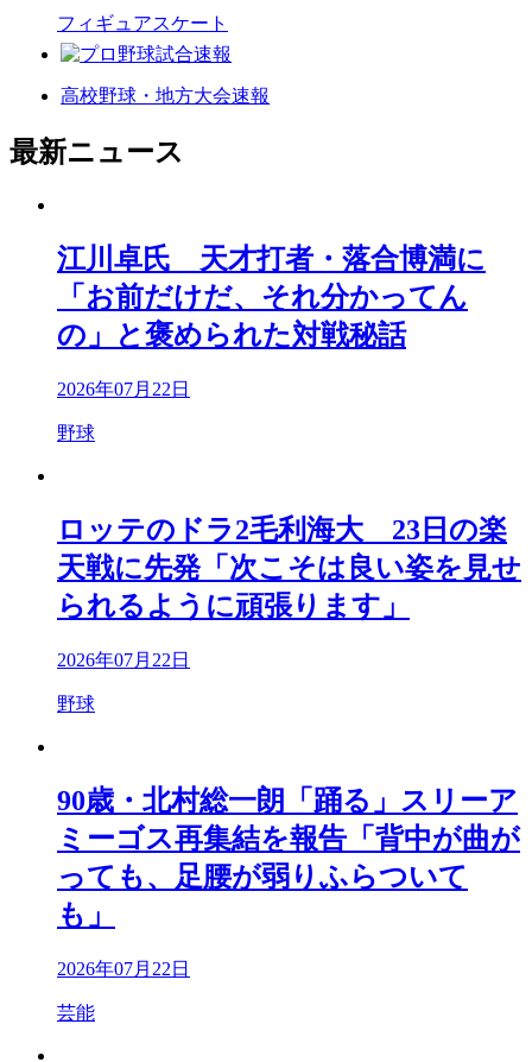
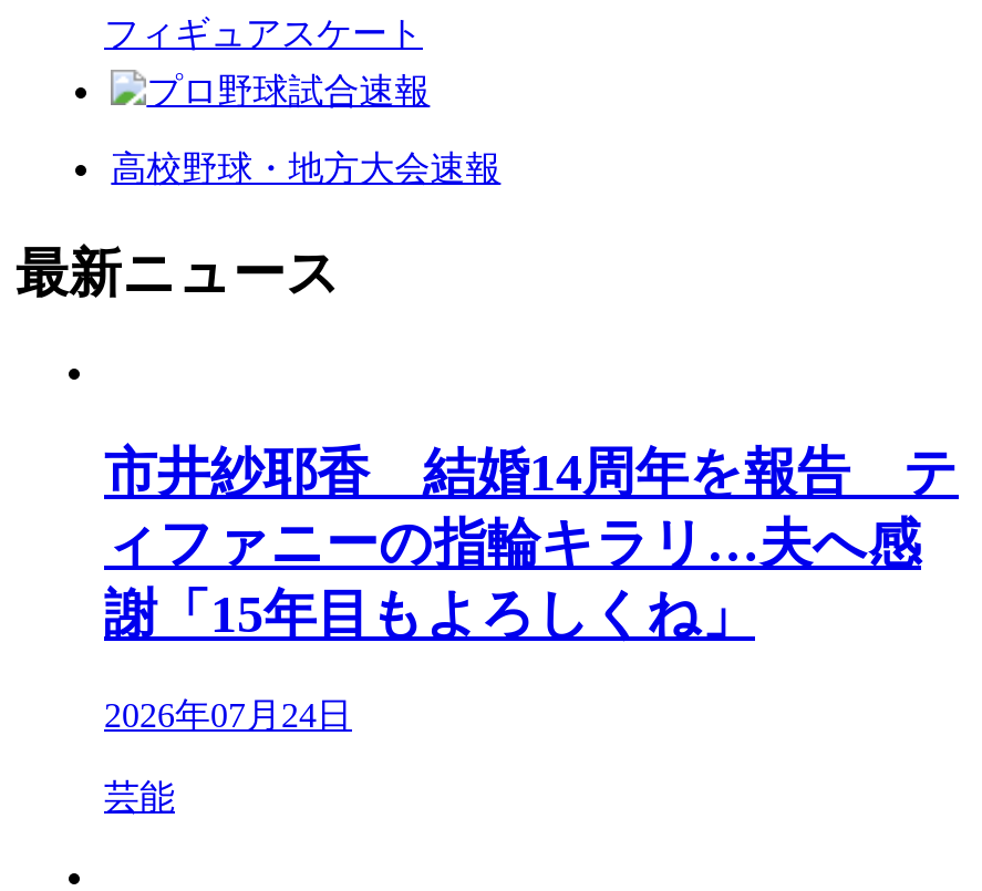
- 江川卓氏 天才打者・落合博満に
- 「お前だけだ、それ分かってん
- の」と褒められた対戦秘話
- 2026年07月22日
- 野球
- ロッテのドラ2毛利海大 23日の楽
- 天戦に先発「次こそは良い姿を見せ
- られるように頑張ります」
- 2026年07月22日
- 野球
- 90歳・北村総一朗「踊る」スリーア
- ミーゴス再集結を報告「背中が曲が
- っても、足腰が弱りふらついて
- も」
- 2026年07月22日
+ 市井紗耶香 結婚14周年を報告 テ
+ ィファニーの指輪キラリ…夫へ感
+ 謝「15年目もよろしくね」
+ 2026年07月24日
